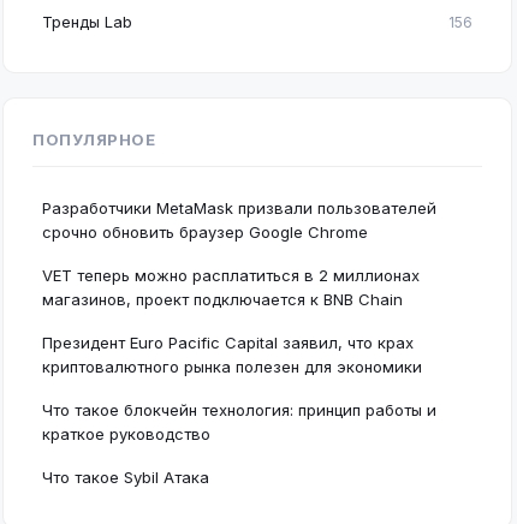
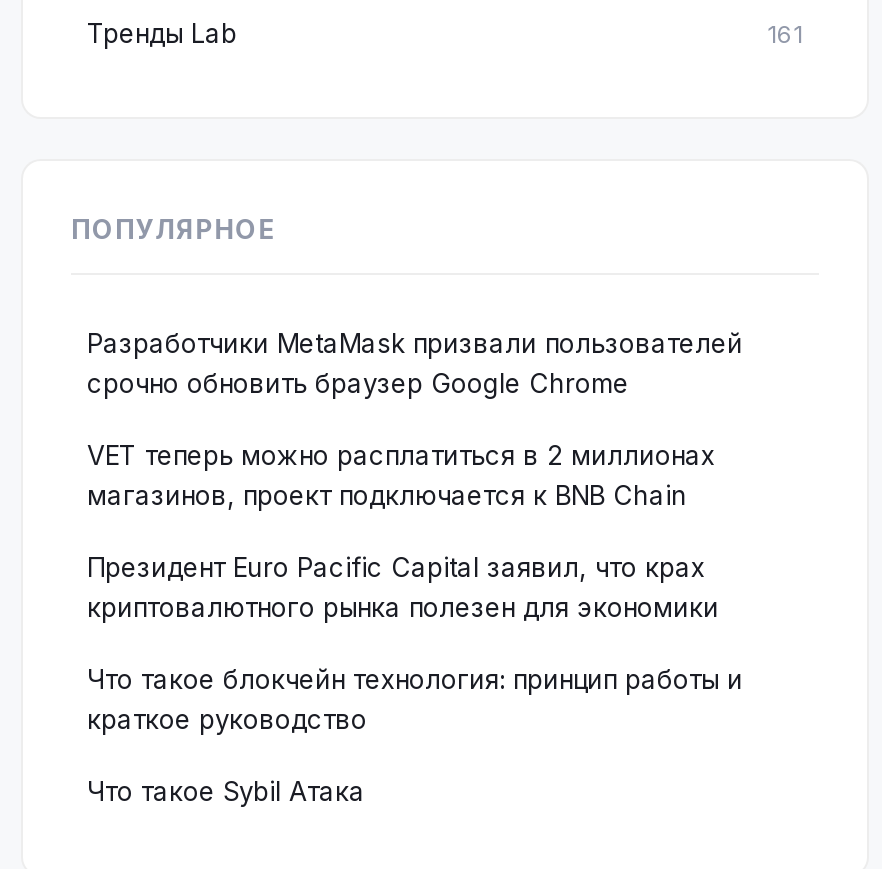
- 156
+ 161
